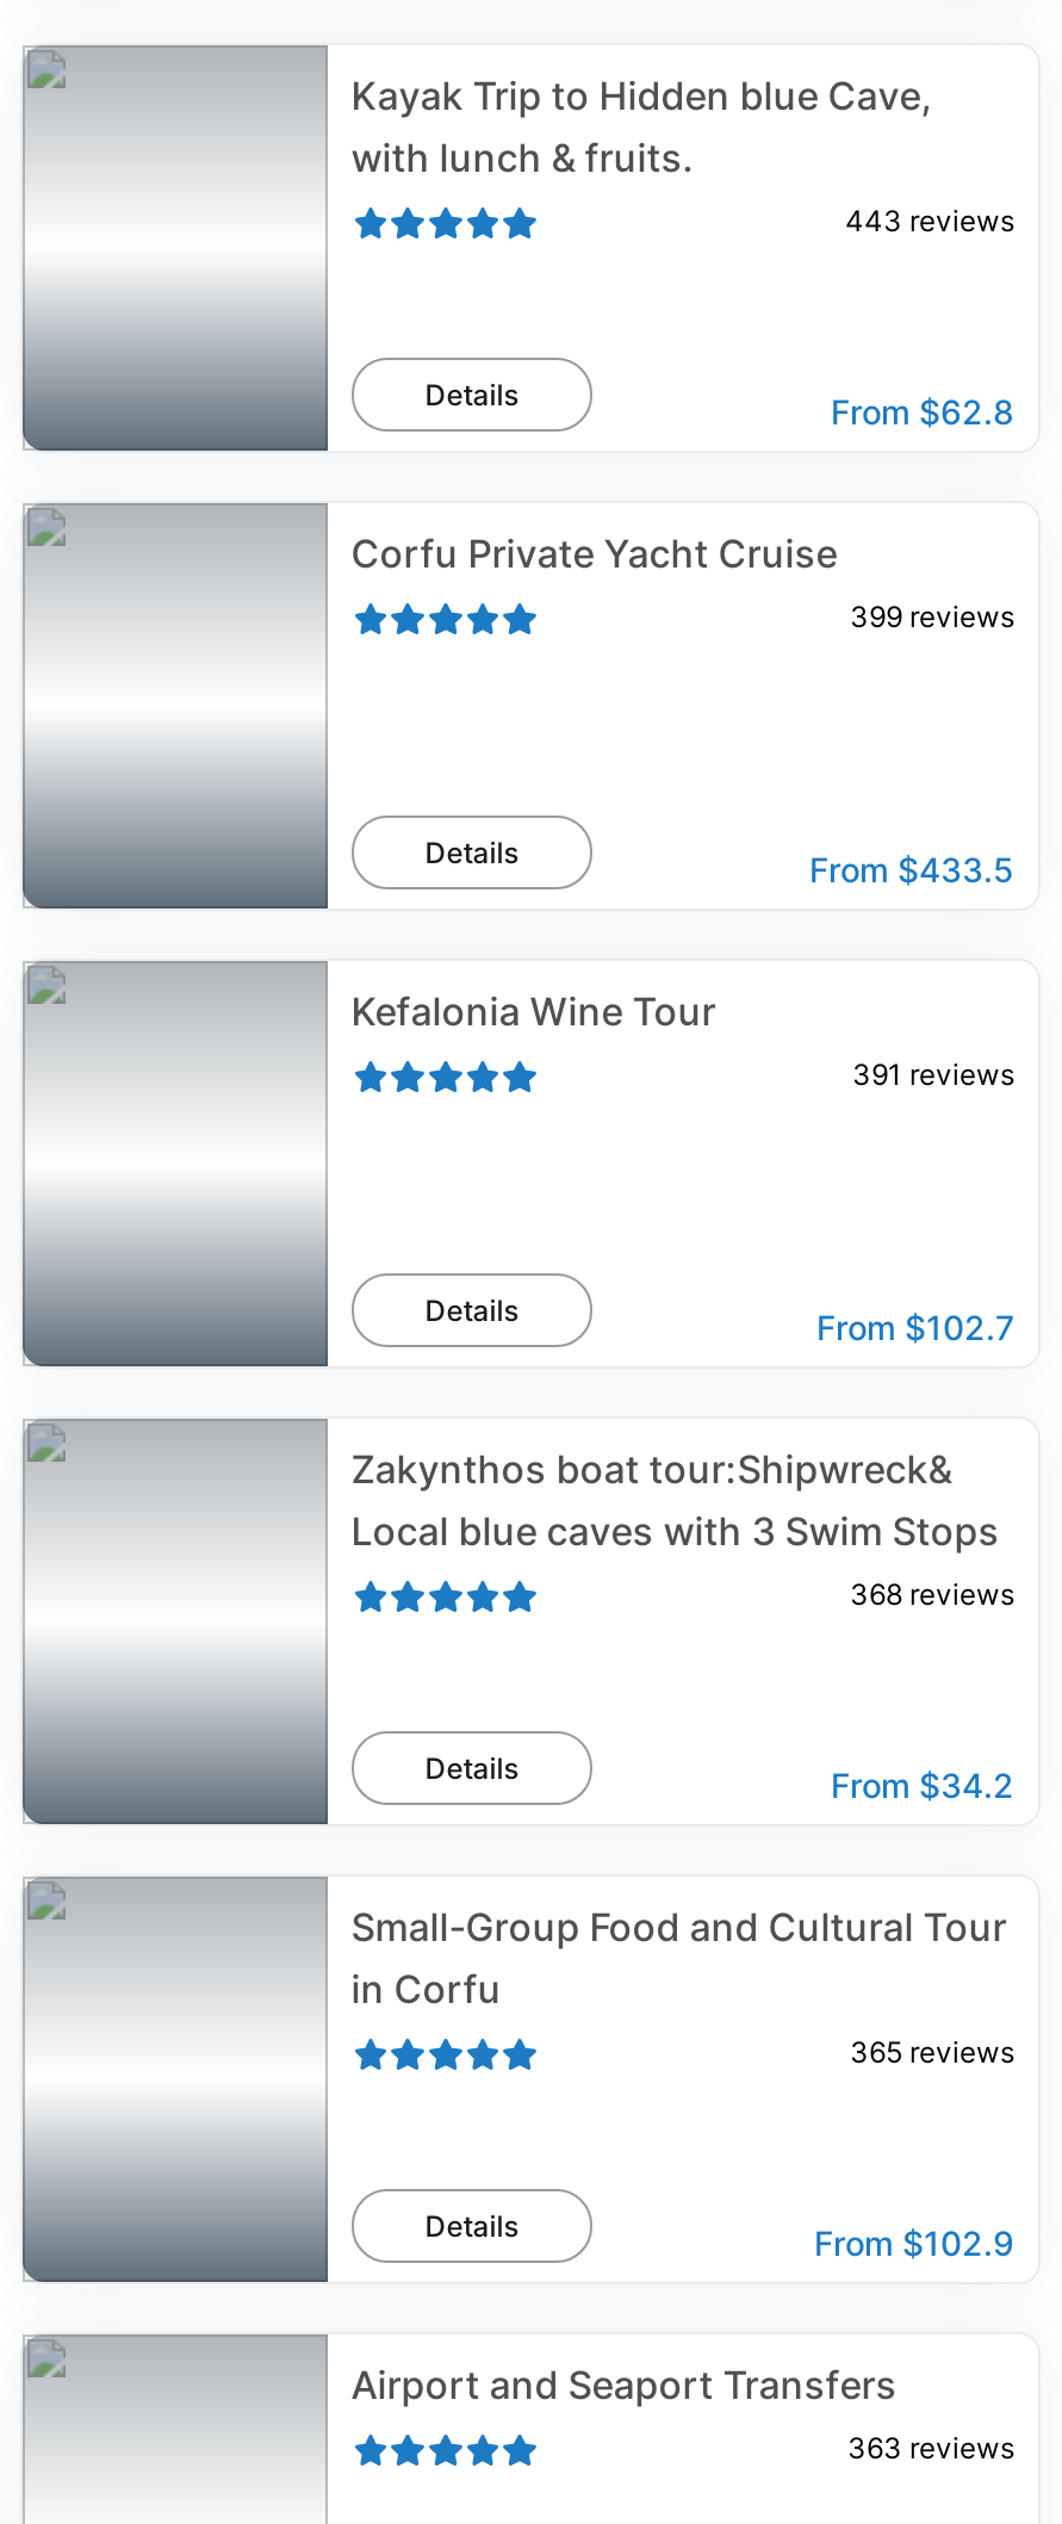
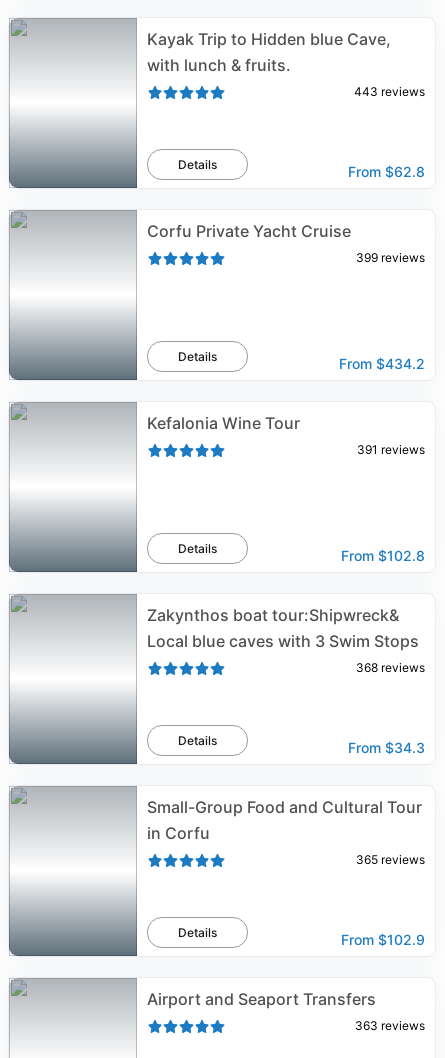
- From $433.5
+ From $434.2

- From $102.7
+ From $102.8

- From $34.2
+ From $34.3
